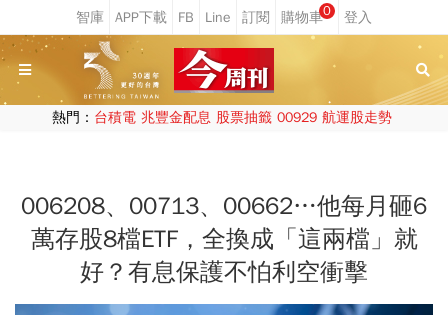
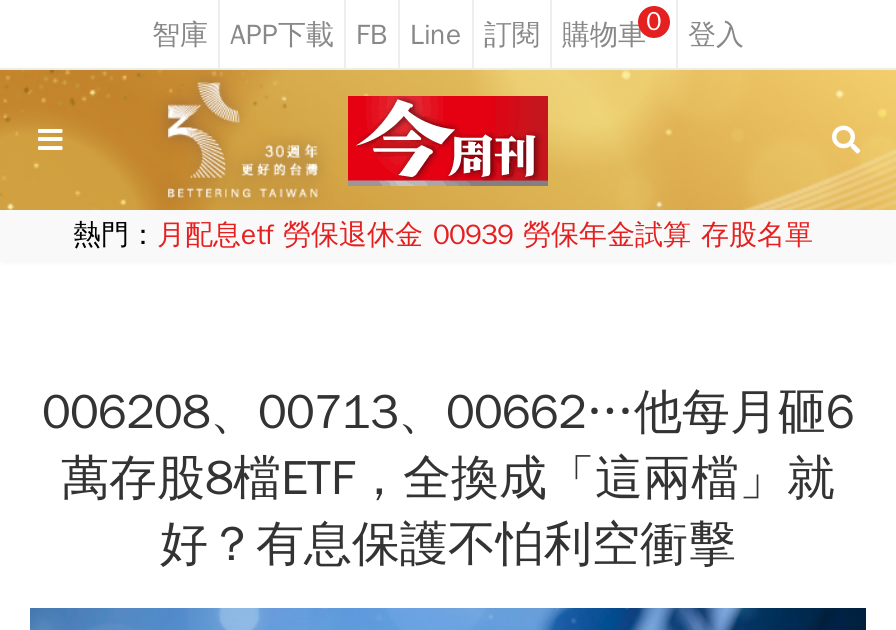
- 熱門：台積電 兆豐金配息 股票抽籤 00929 航運股走勢
+ 熱門：月配息etf 勞保退休金 00939 勞保年金試算 存股名單
